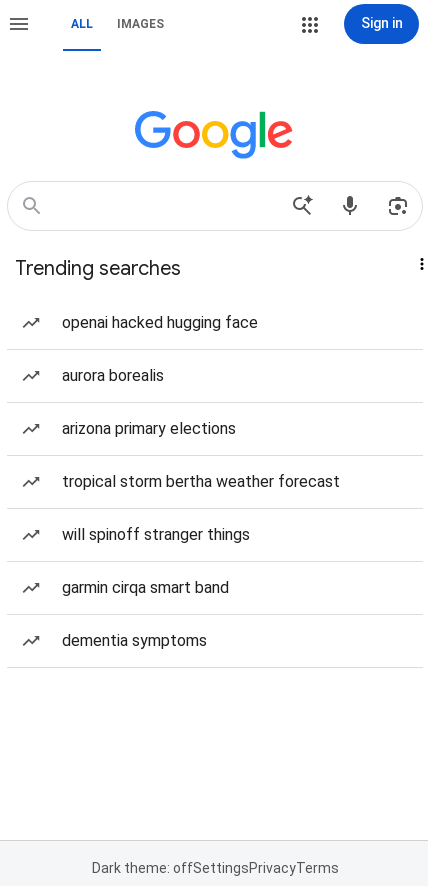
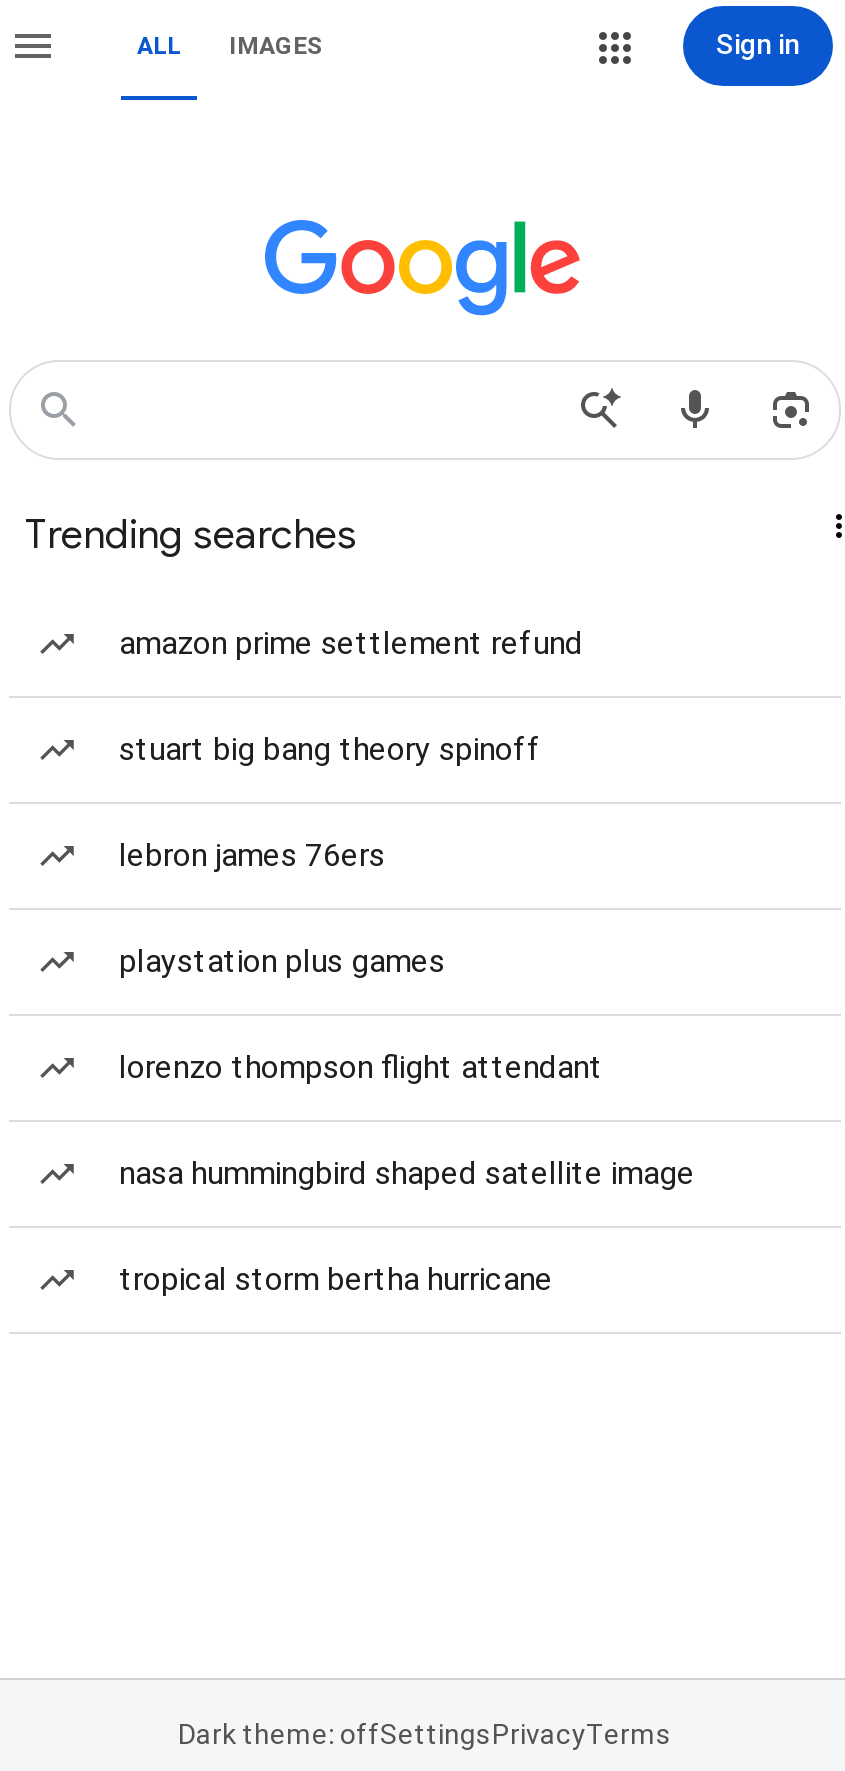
- openai hacked hugging face
+ amazon prime settlement refund

- aurora borealis
+ stuart big bang theory spinoff

- arizona primary elections
+ lebron james 76ers

- tropical storm bertha weather forecast
+ playstation plus games

- will spinoff stranger things
+ lorenzo thompson flight attendant

- garmin cirqa smart band
+ nasa hummingbird shaped satellite image

- dementia symptoms
+ tropical storm bertha hurricane
